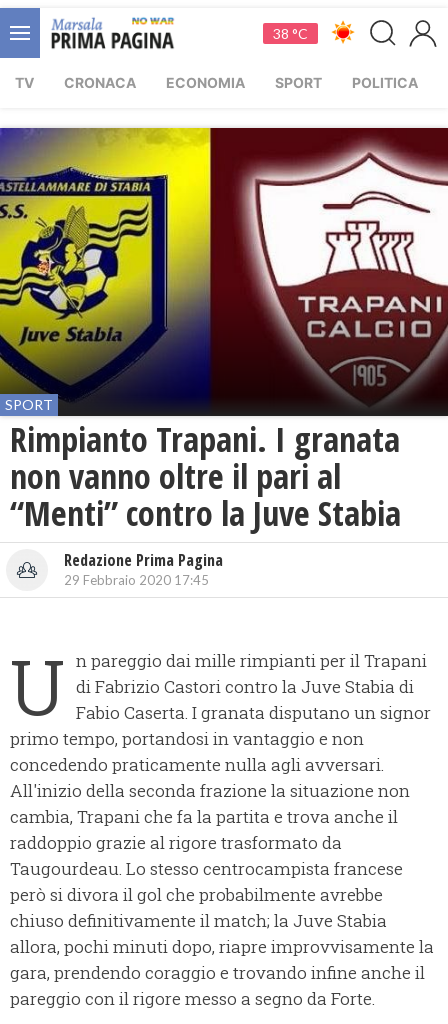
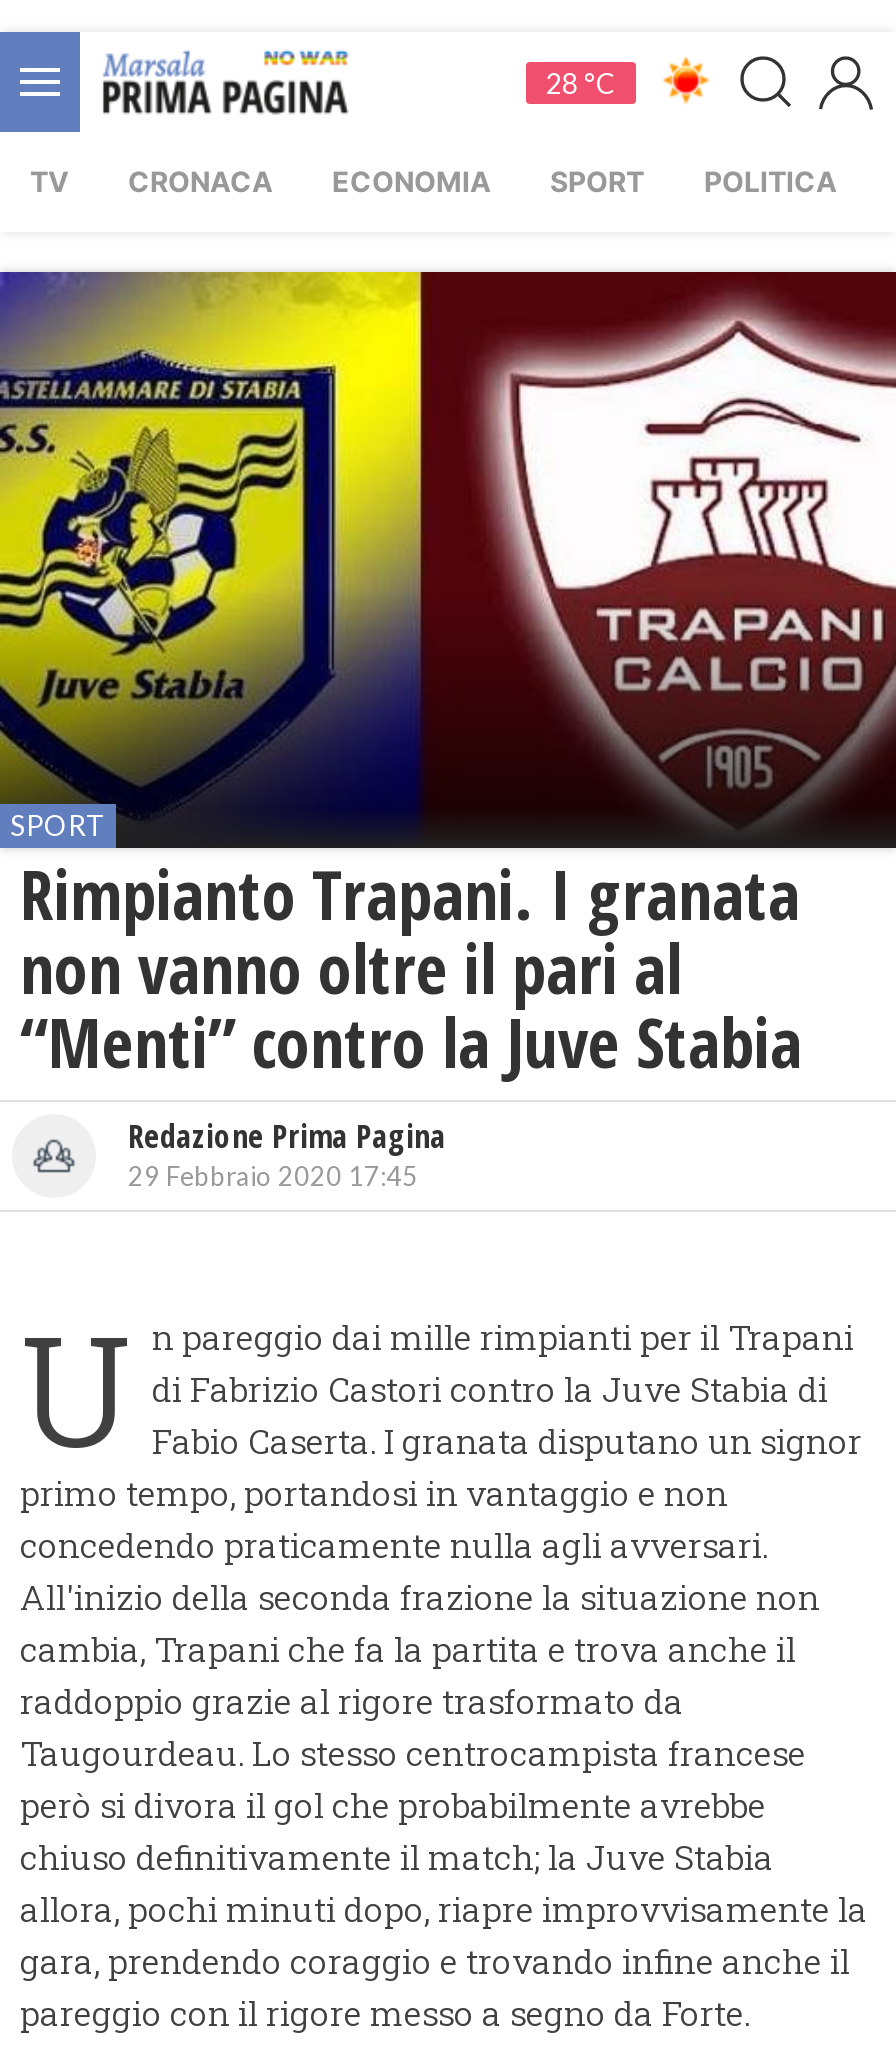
- 38 °C
+ 28 °C
